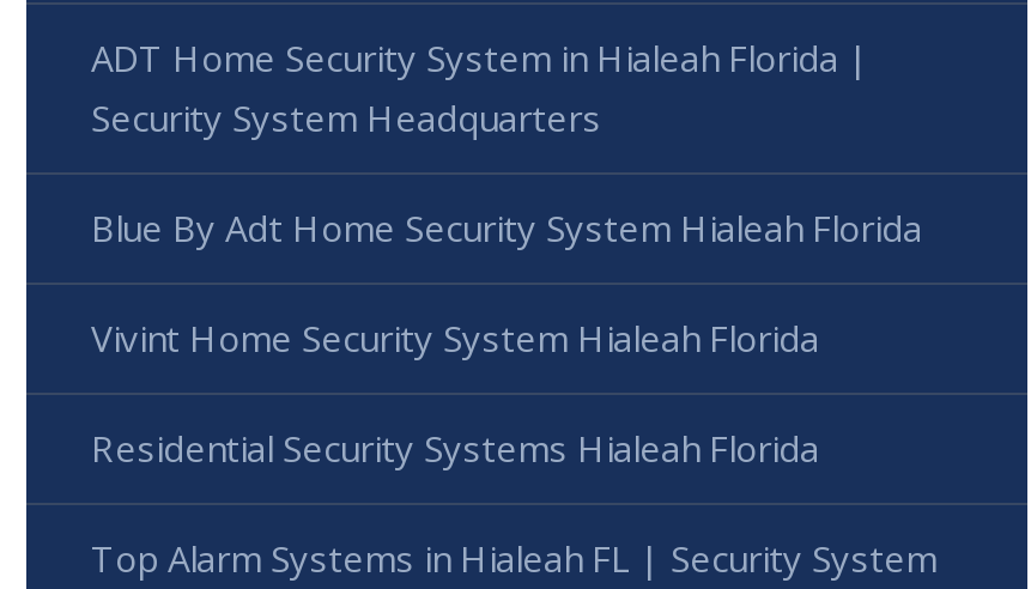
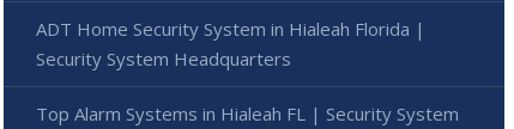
- Blue By Adt Home Security System Hialeah Florida
- Vivint Home Security System Hialeah Florida
- Residential Security Systems Hialeah Florida
